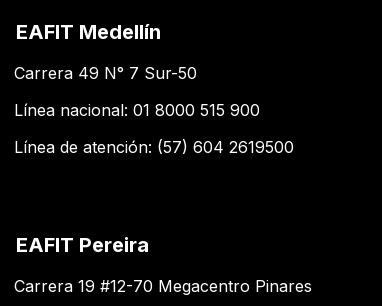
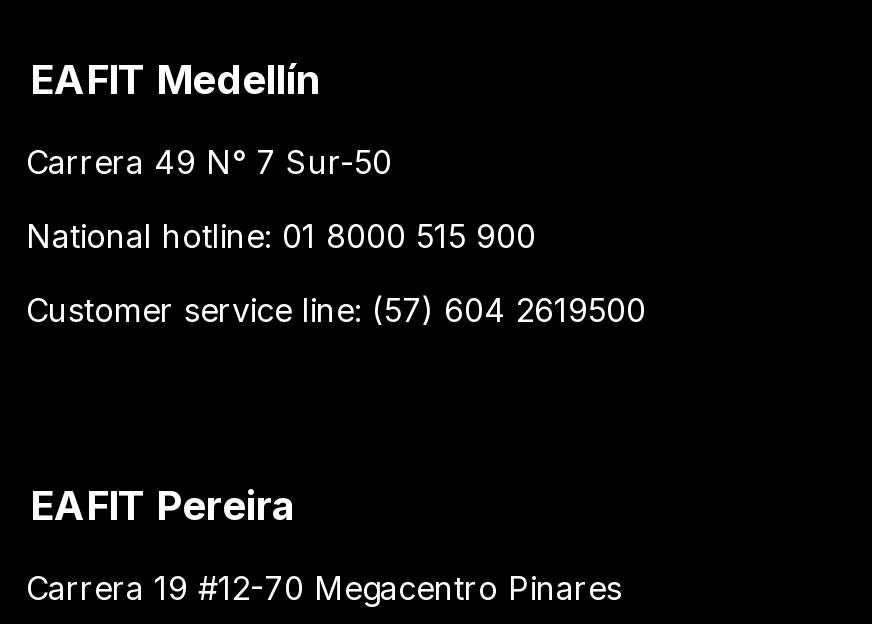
- Línea nacional: 01 8000 515 900
+ National hotline: 01 8000 515 900

- Línea de atención: (57) 604 2619500
+ Customer service line: (57) 604 2619500
